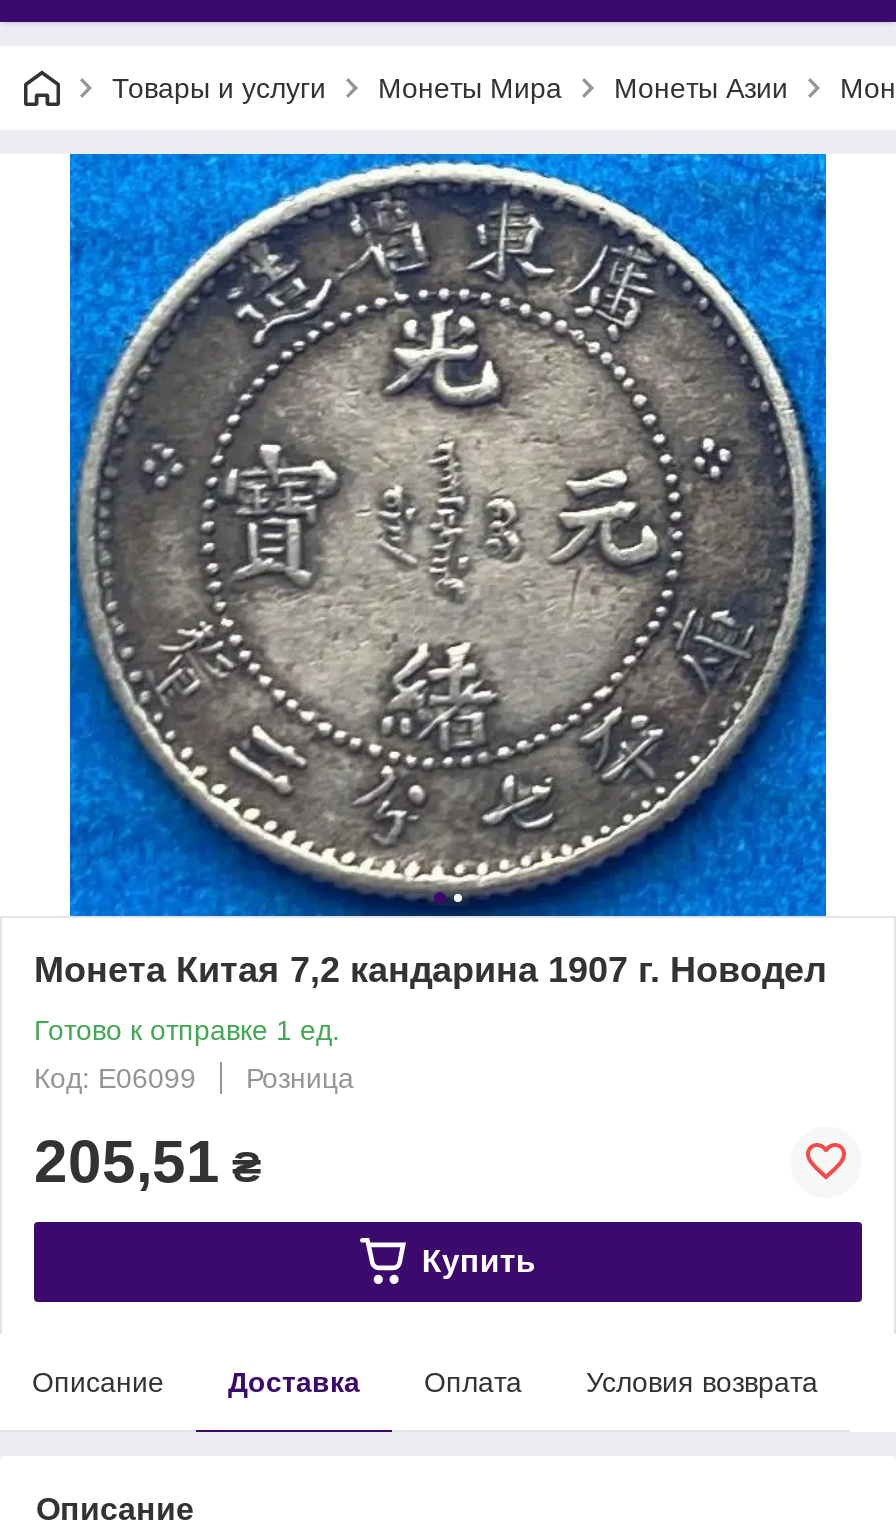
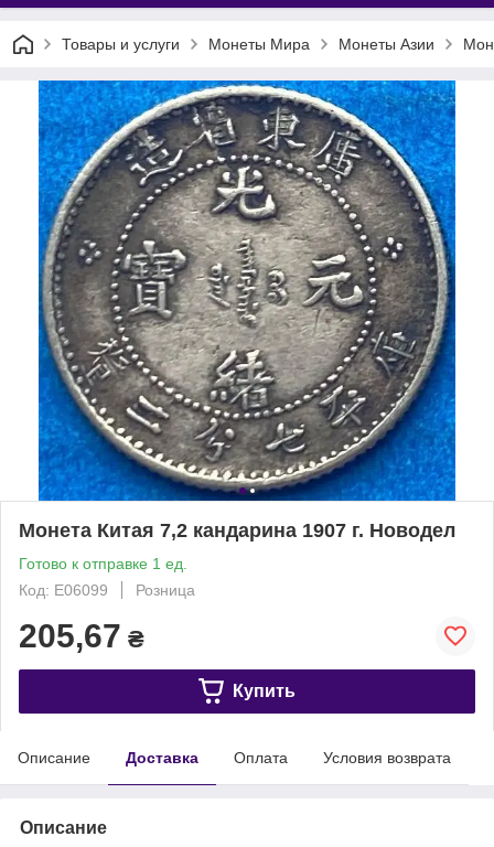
- 205,51 ₴
+ 205,67 ₴
